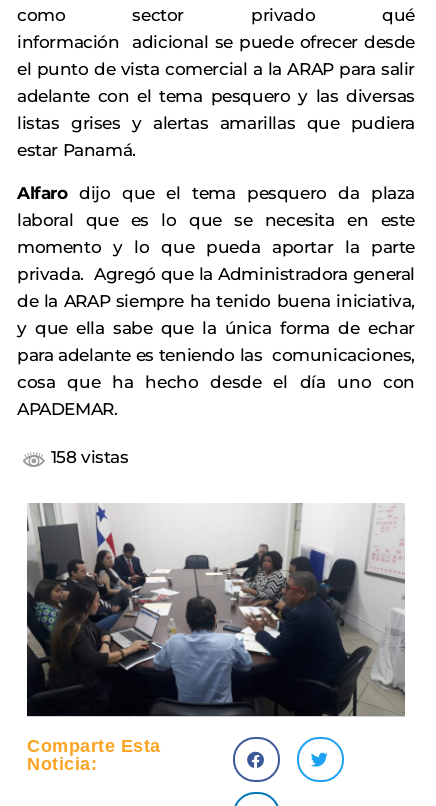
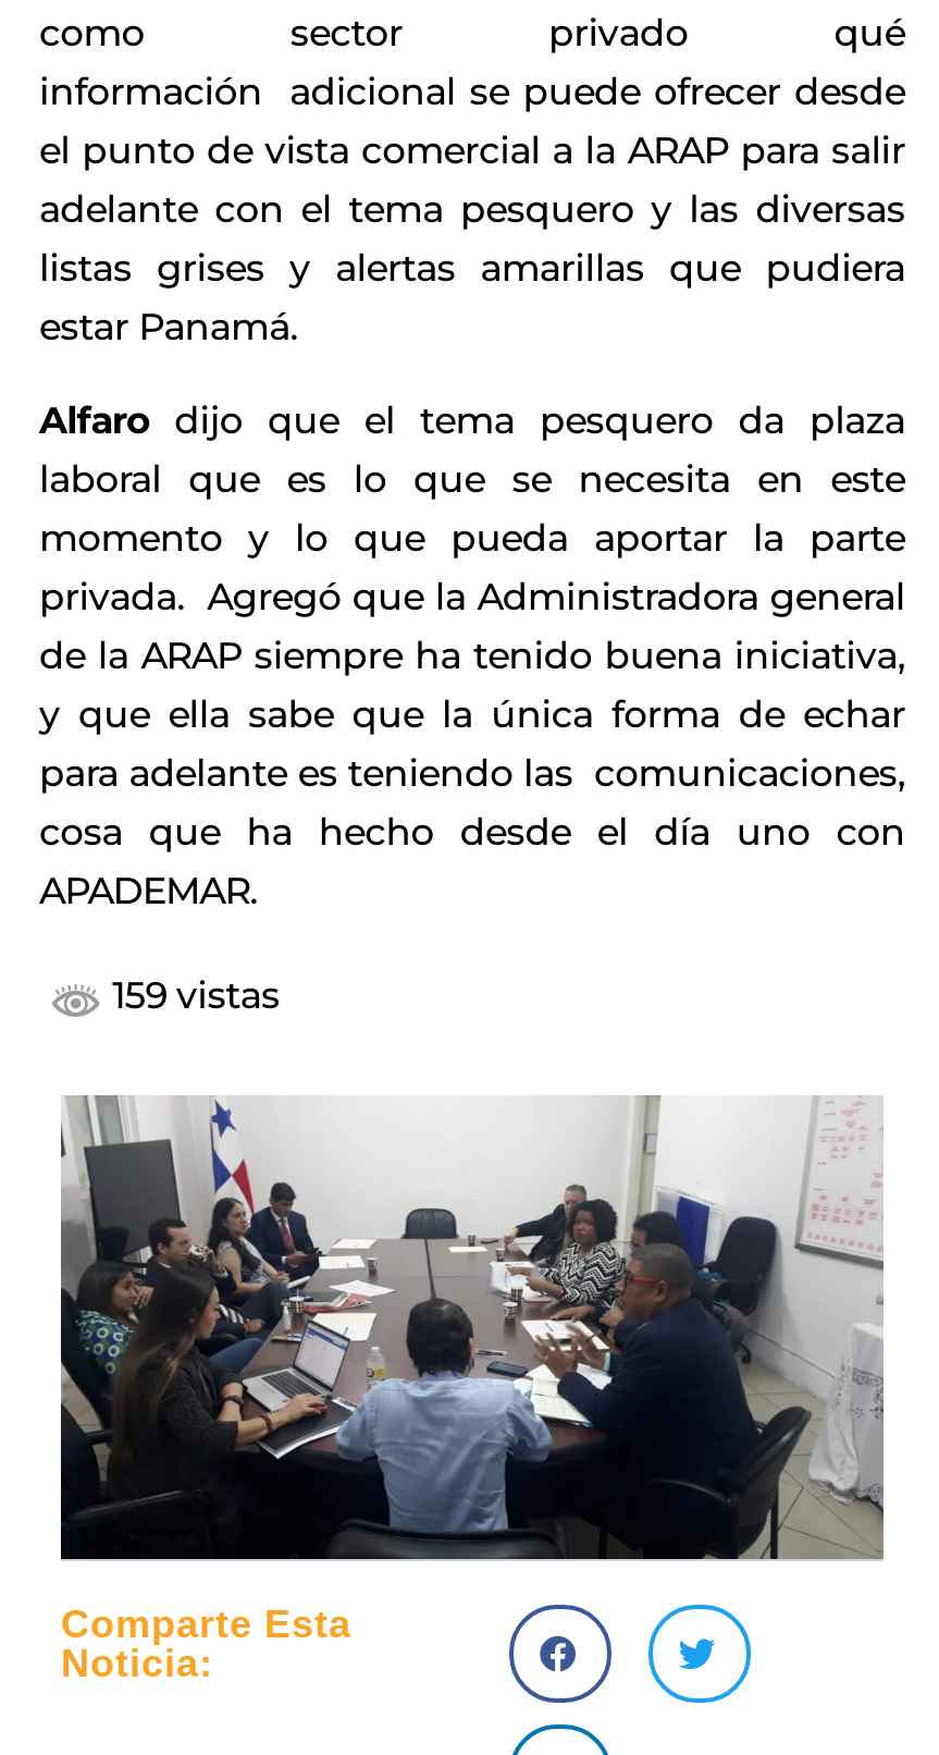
- 158 vistas
+ 159 vistas
